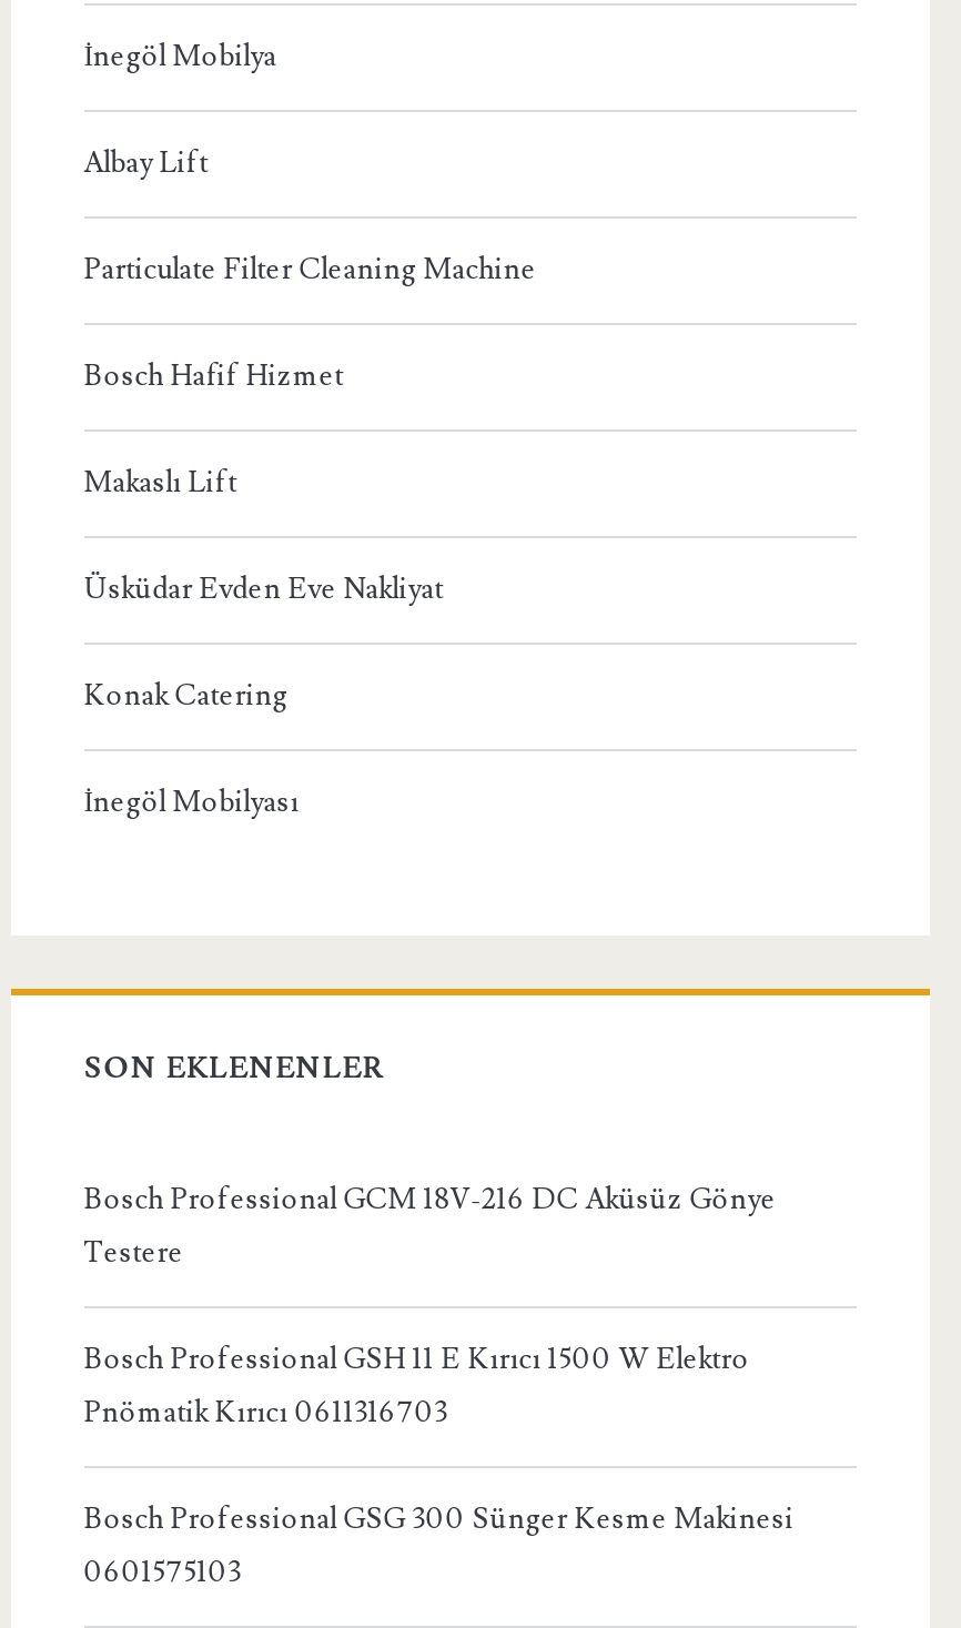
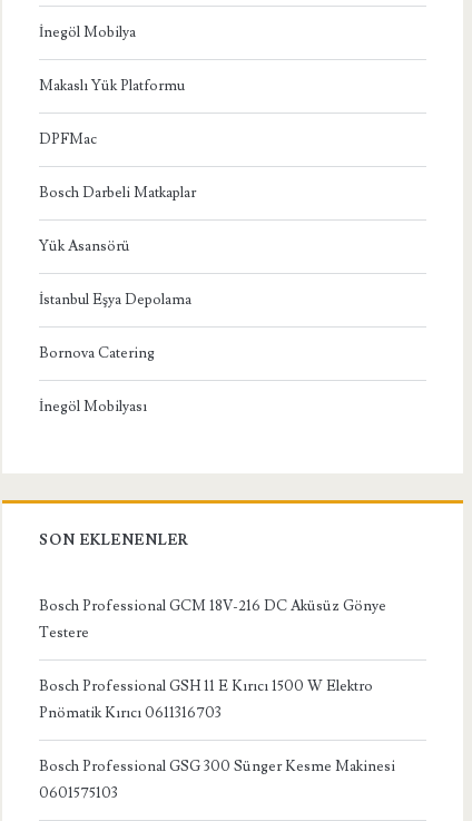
- Albay Lift
+ Makaslı Yük Platformu

- Particulate Filter Cleaning Machine
+ DPFMac

- Bosch Hafif Hizmet
+ Bosch Darbeli Matkaplar

- Makaslı Lift
+ Yük Asansörü

- Üsküdar Evden Eve Nakliyat
+ İstanbul Eşya Depolama

- Konak Catering
+ Bornova Catering
